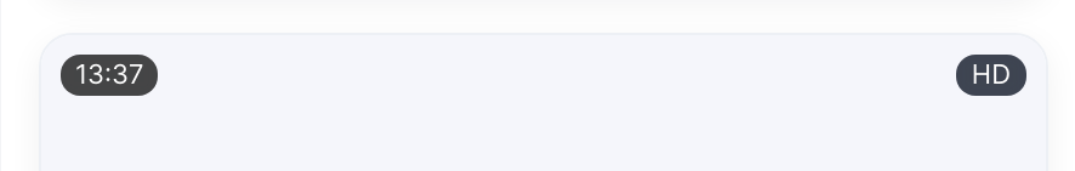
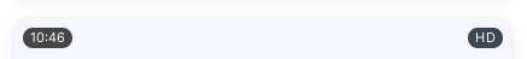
- 13:37
+ 10:46
